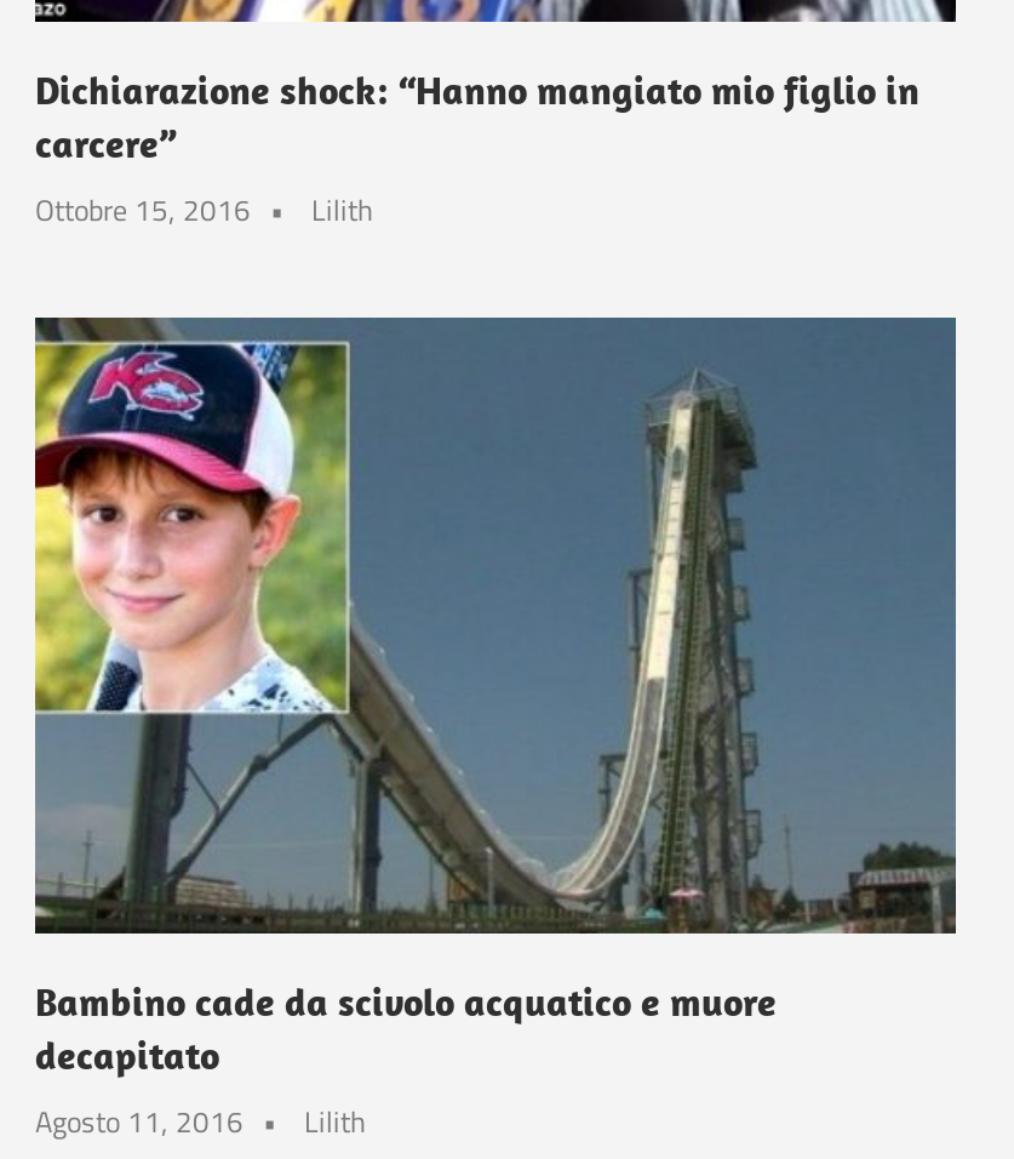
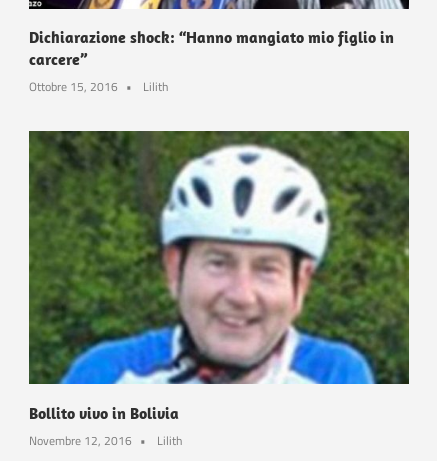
- [image]
- Bambino cade da scivolo acquatico e muore
- decapitato
- Agosto 11, 2016
+ [image]
+ Bollito vivo in Bolivia
+ Novembre 12, 2016
